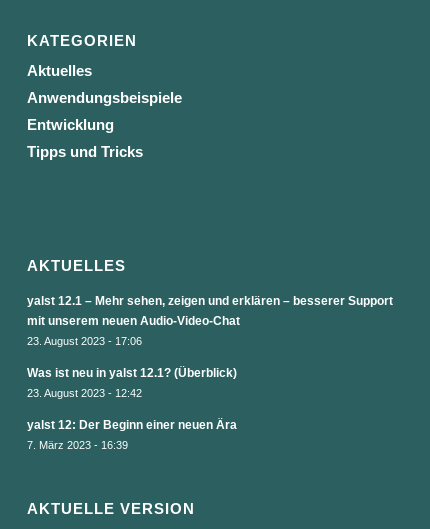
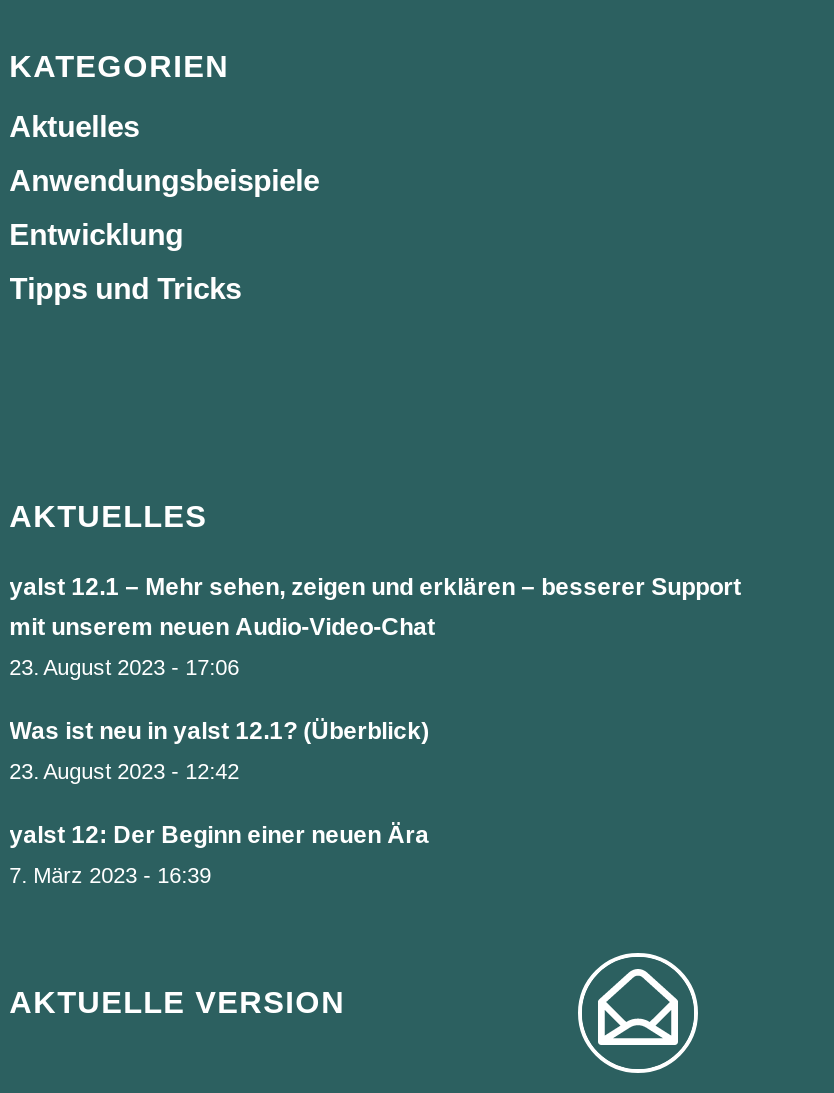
+ [image]
